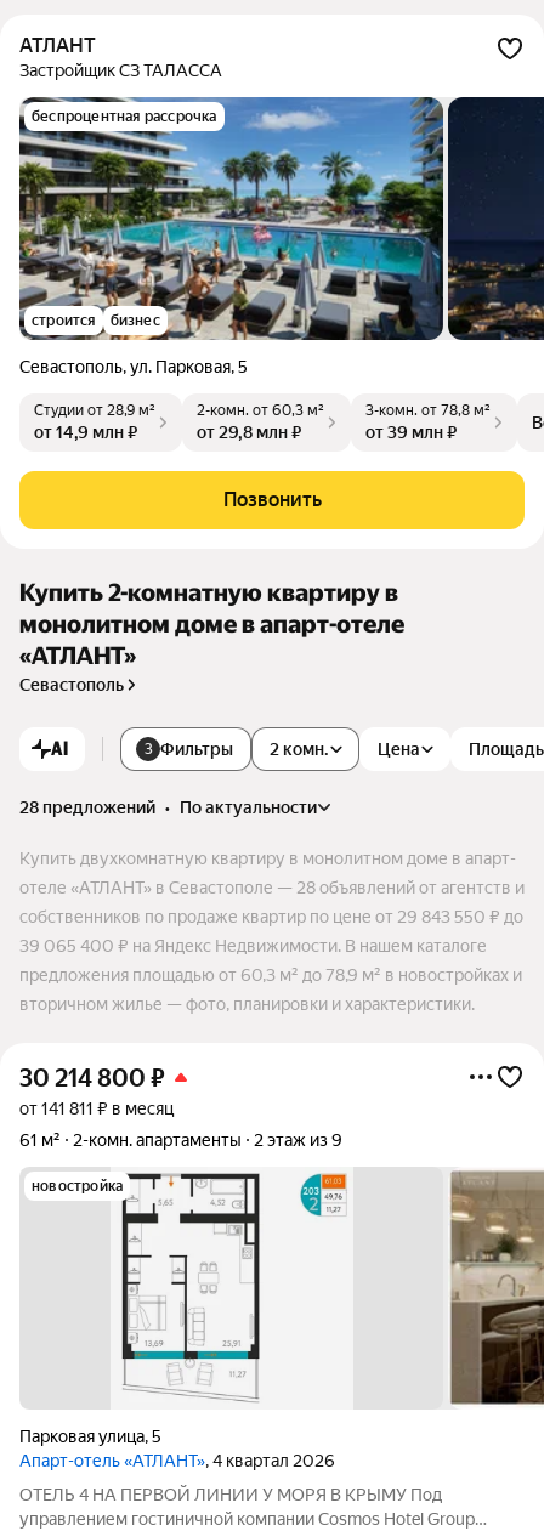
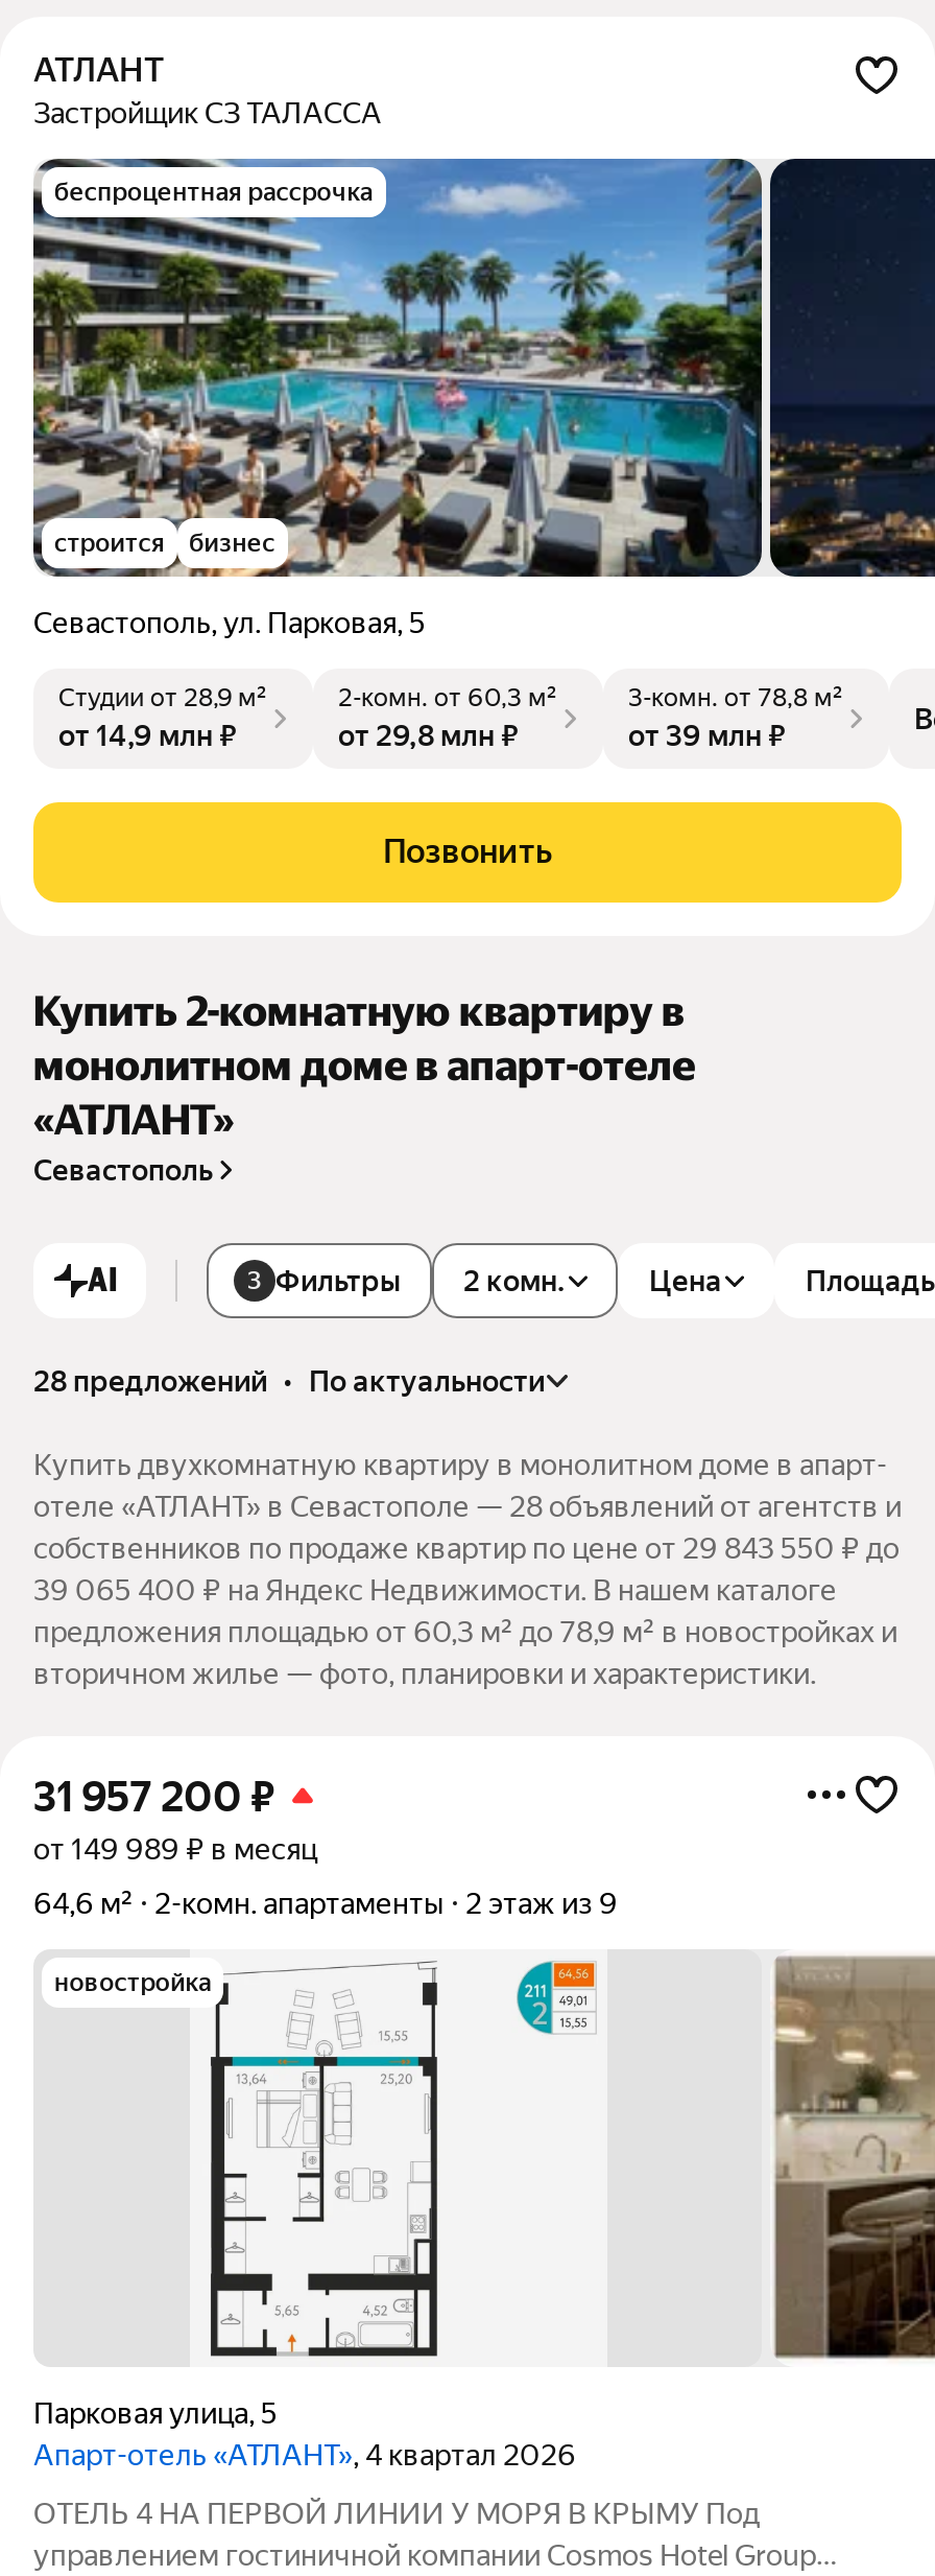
- 30 214 800 ₽
+ 31 957 200 ₽

- от 141 811 ₽ в месяц
+ от 149 989 ₽ в месяц

- 61 м² 2-комн. апартаменты 2 этаж из 9
+ 64,6 м² 2-комн. апартаменты 2 этаж из 9

- [image]
+ [image]
